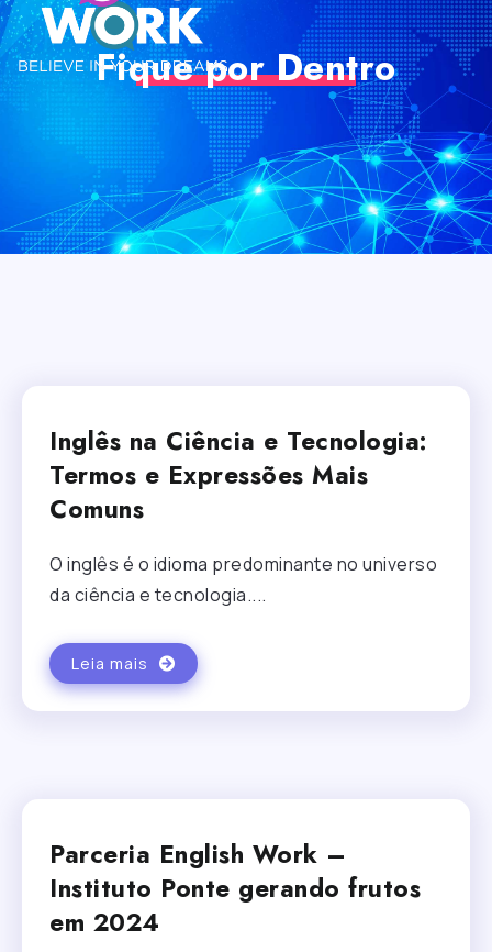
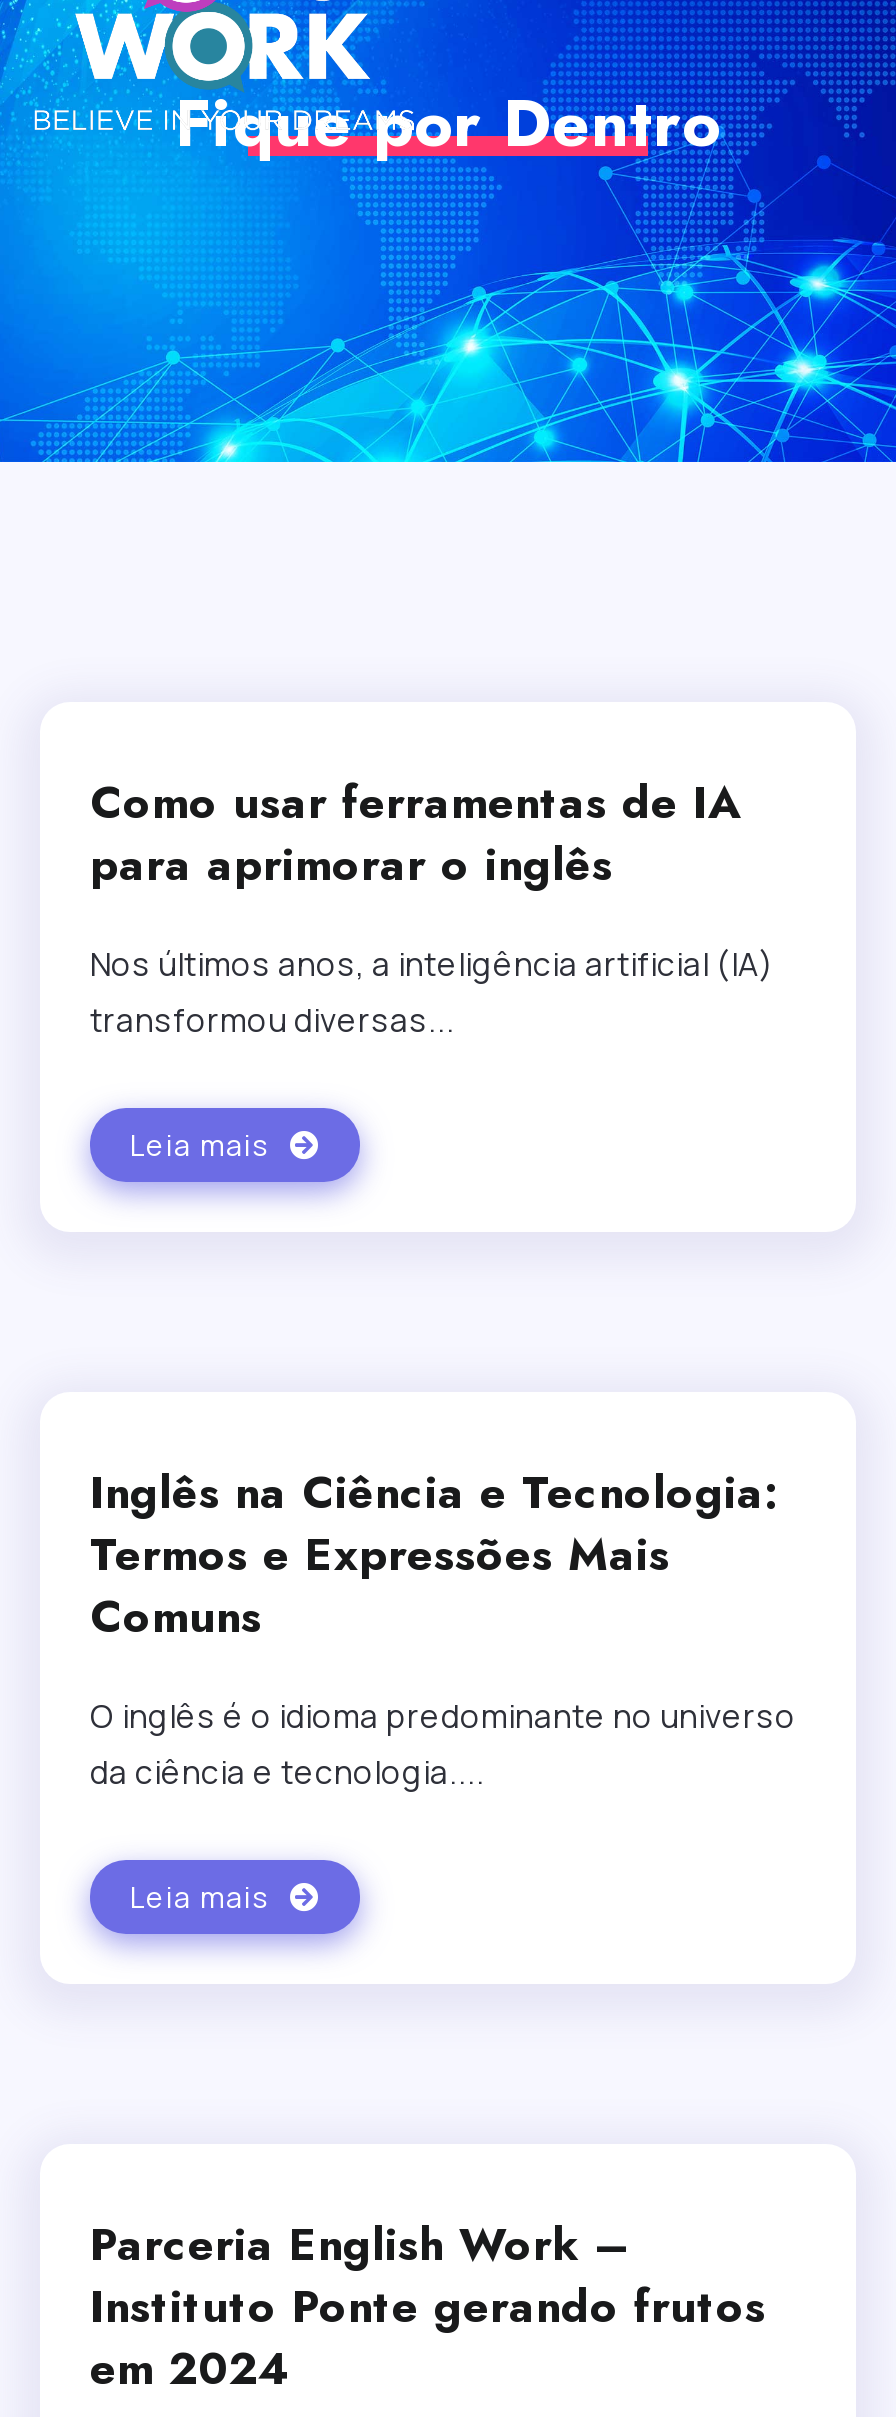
+ Como usar ferramentas de IA
+ para aprimorar o inglês
+ Nos últimos anos, a inteligência artificial (IA)
+ transformou diversas...
+ Leia mais
